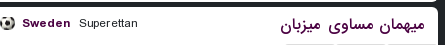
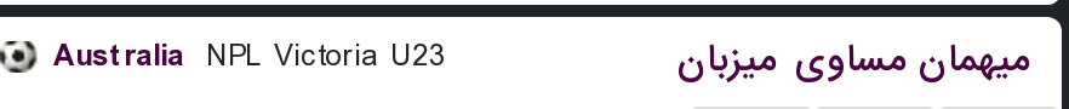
- Sweden Superettan
+ Australia NPL Victoria U23
